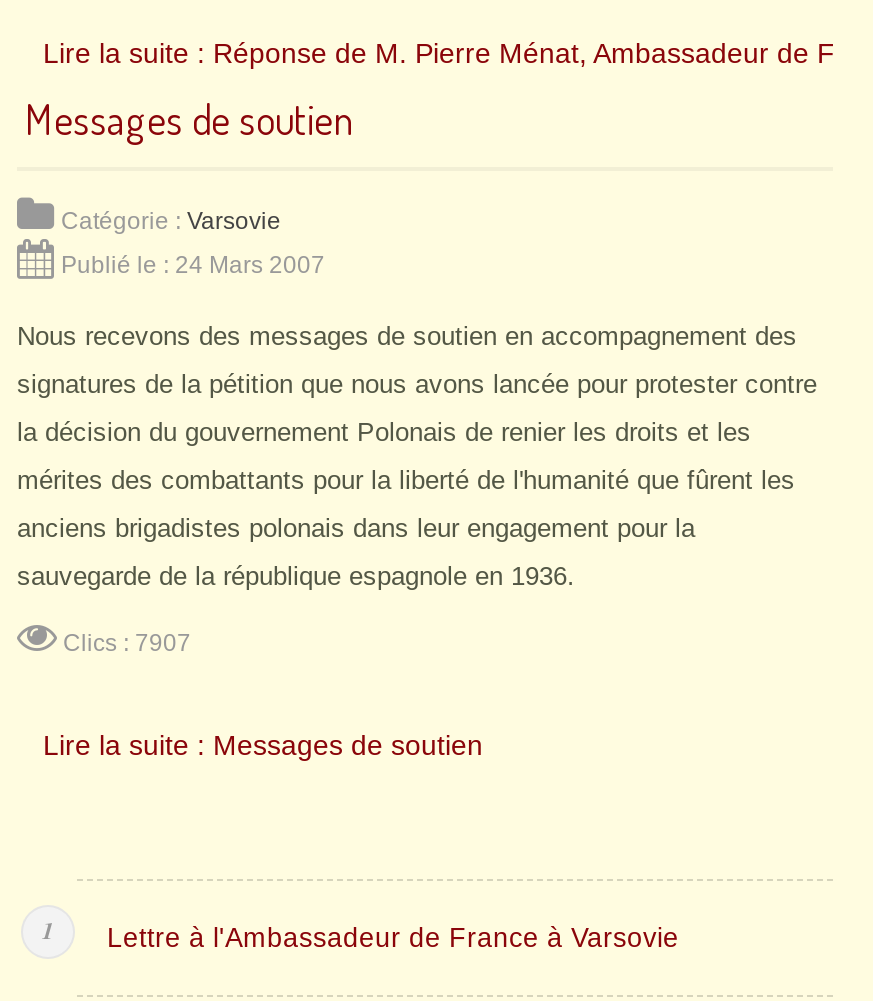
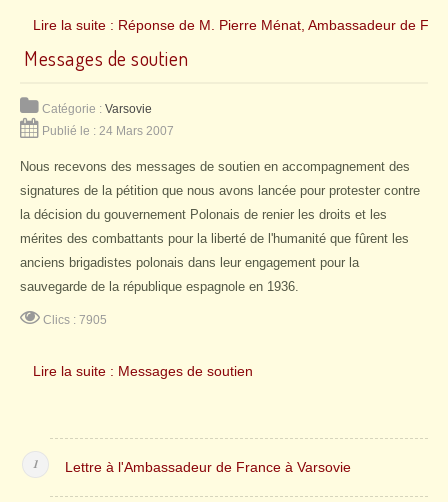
- Clics : 7907
+ Clics : 7905
